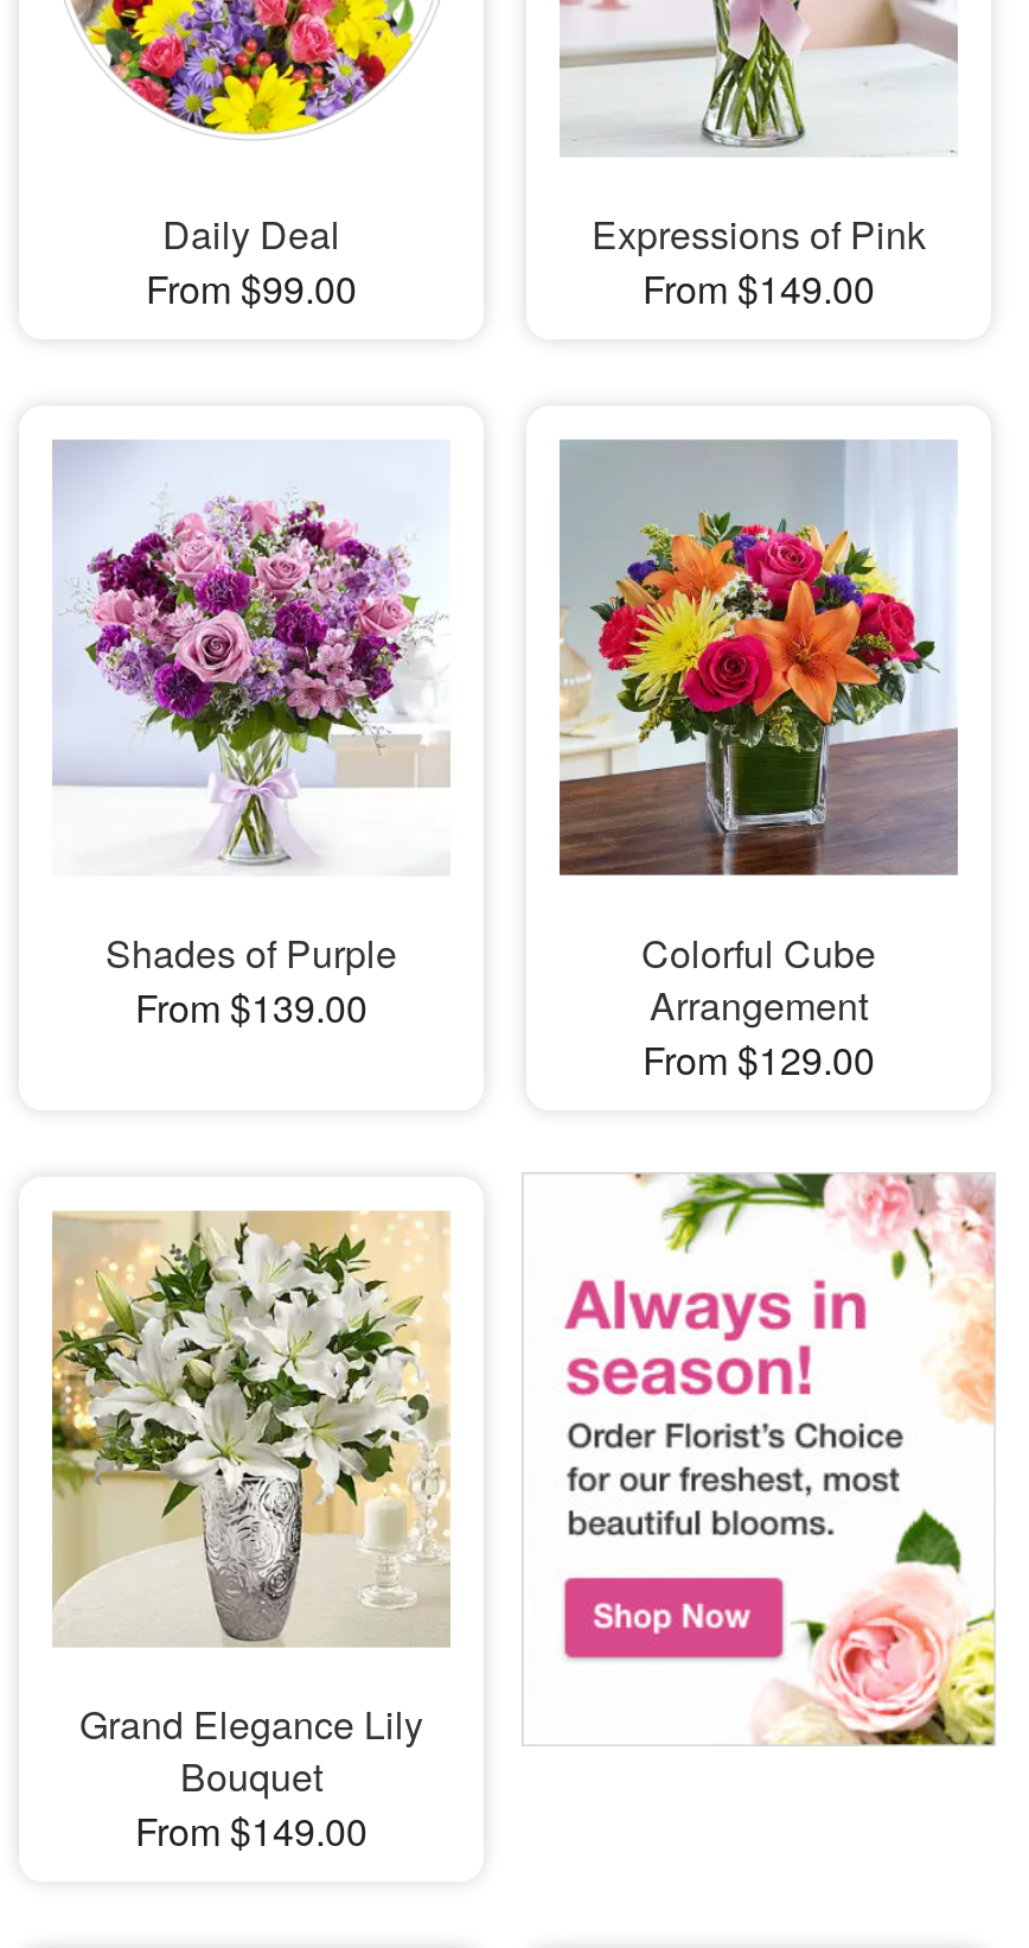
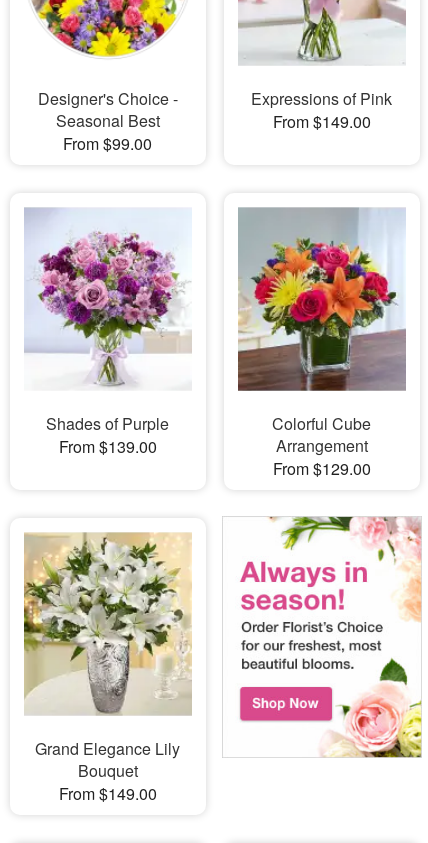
- Daily Deal
+ Designer's Choice -
+ Seasonal Best
